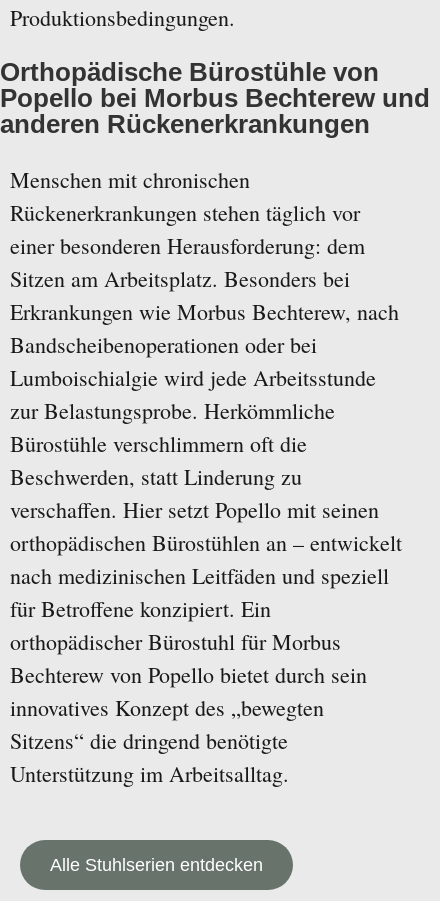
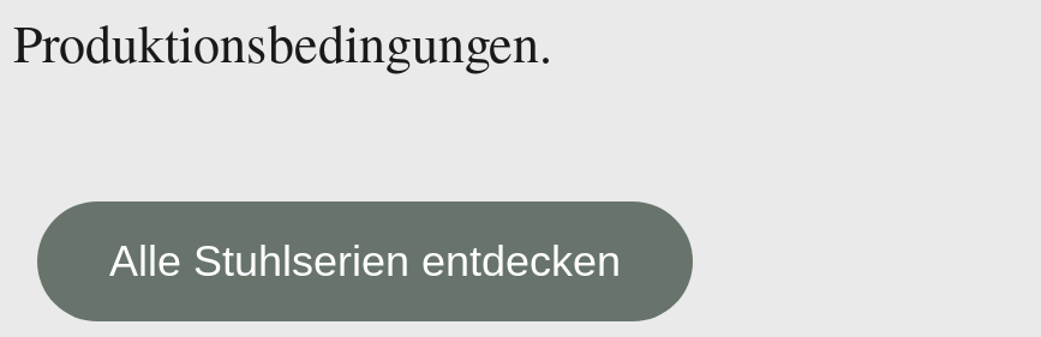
- Orthopädische Bürostühle von
- Popello bei Morbus Bechterew und
- anderen Rückenerkrankungen
- Menschen mit chronischen
- Rückenerkrankungen stehen täglich vor
- einer besonderen Herausforderung: dem
- Sitzen am Arbeitsplatz. Besonders bei
- Erkrankungen wie Morbus Bechterew, nach
- Bandscheibenoperationen oder bei
- Lumboischialgie wird jede Arbeitsstunde
- zur Belastungsprobe. Herkömmliche
- Bürostühle verschlimmern oft die
- Beschwerden, statt Linderung zu
- verschaffen. Hier setzt Popello mit seinen
- orthopädischen Bürostühlen an – entwickelt
- nach medizinischen Leitfäden und speziell
- für Betroffene konzipiert. Ein
- orthopädischer Bürostuhl für Morbus
- Bechterew von Popello bietet durch sein
- innovatives Konzept des „bewegten
- Sitzens“ die dringend benötigte
- Unterstützung im Arbeitsalltag.
